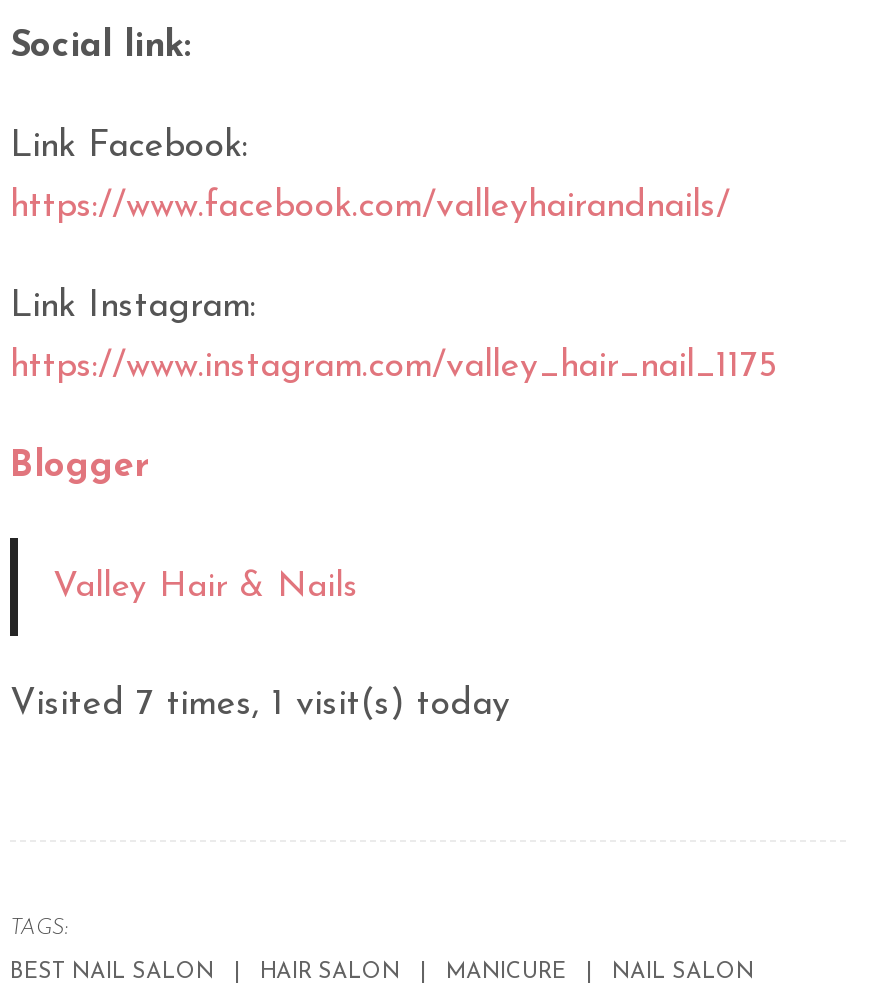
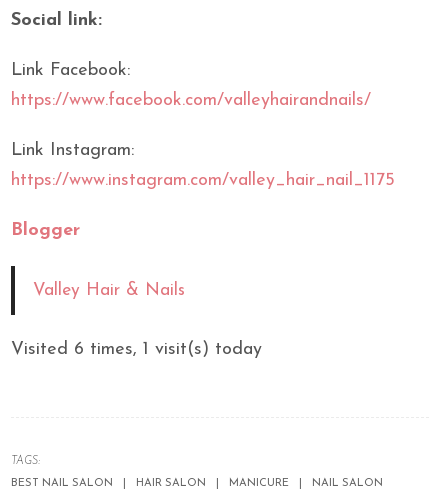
- Visited 7 times, 1 visit(s) today
+ Visited 6 times, 1 visit(s) today
